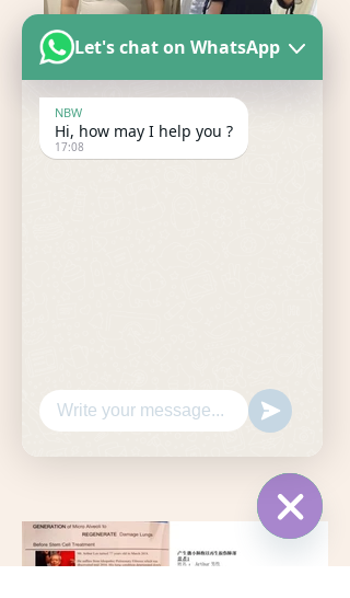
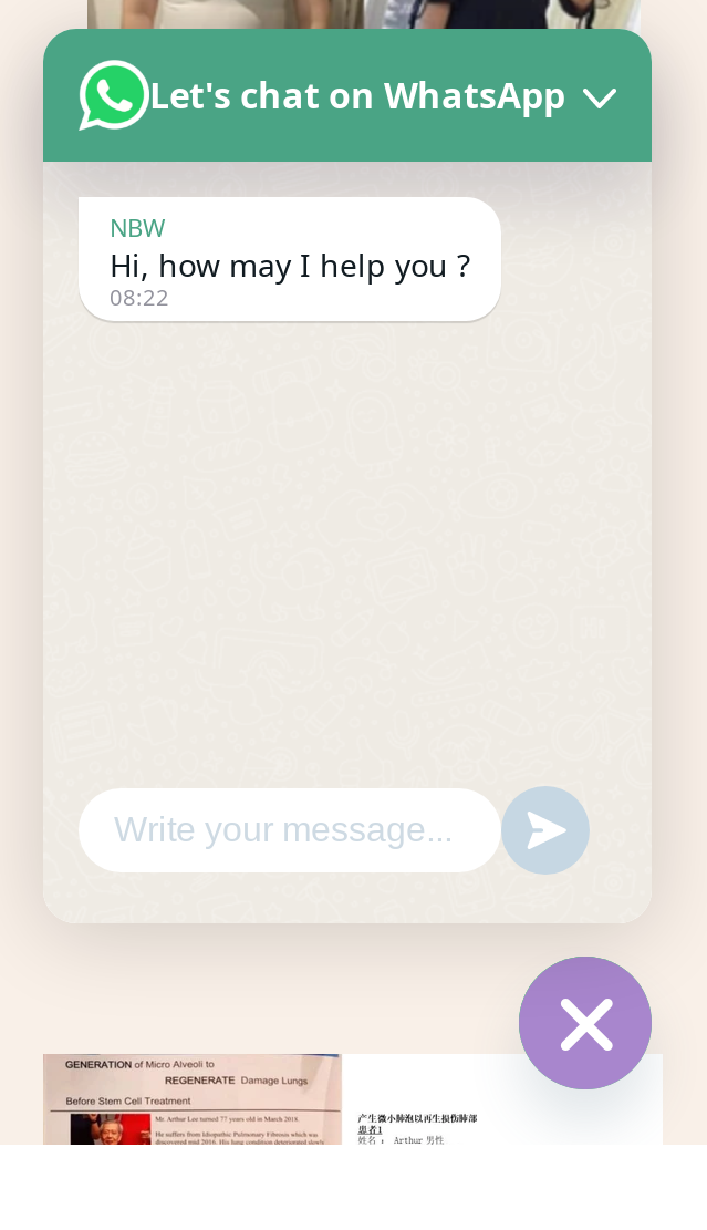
- 17:08
+ 08:22
